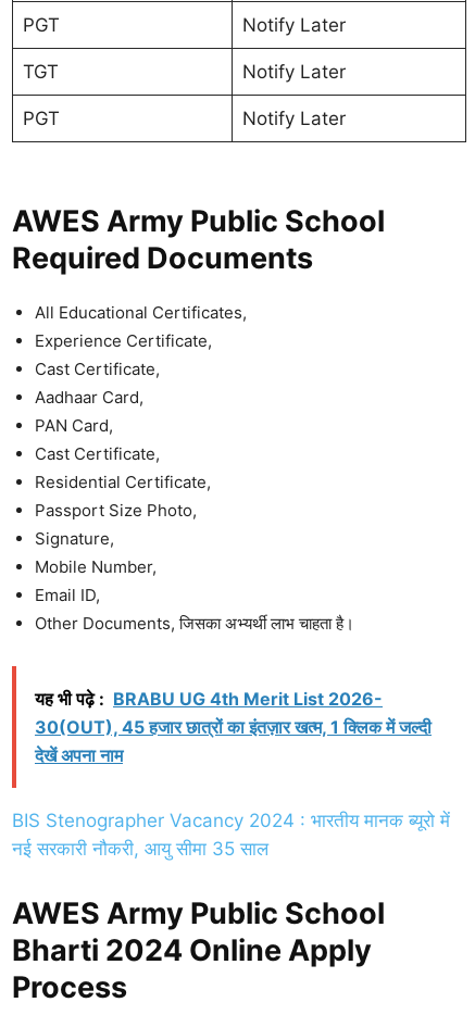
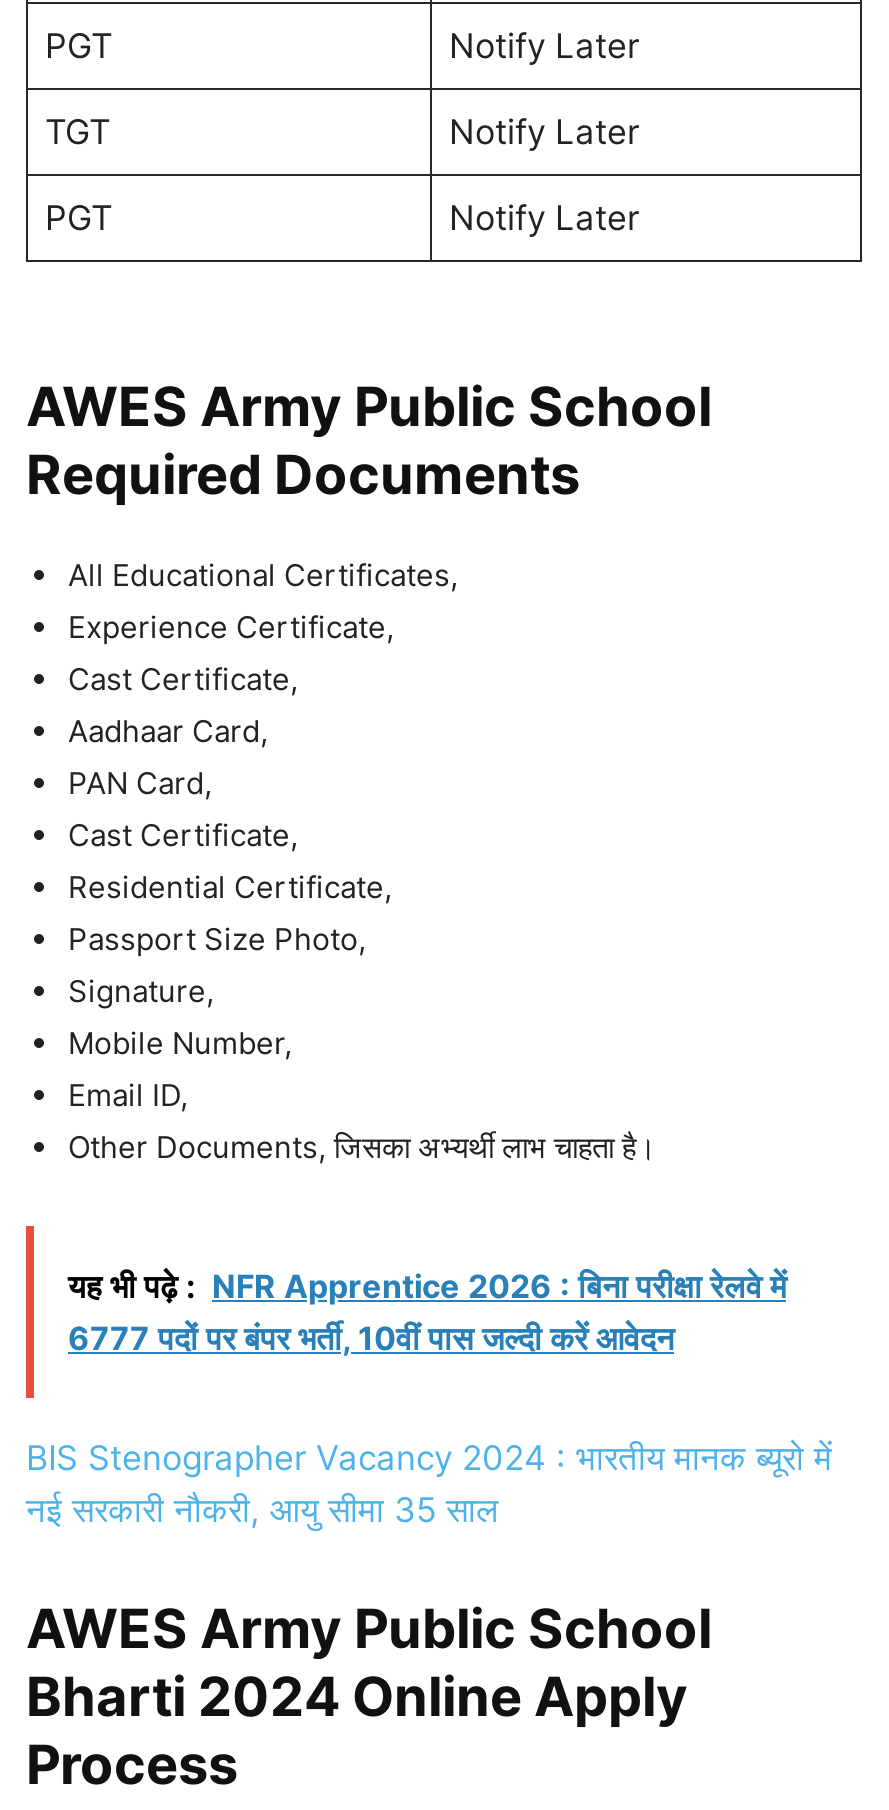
- यह भी पढ़े : BRABU UG 4th Merit List 2026-
- 30(OUT), 45 हजार छात्रों का इंतज़ार खत्म, 1 क्लिक में जल्दी
- देखें अपना नाम
+ यह भी पढ़े : NFR Apprentice 2026 : बिना परीक्षा रेलवे में
+ 6777 पदों पर बंपर भर्ती, 10वीं पास जल्दी करें आवेदन
